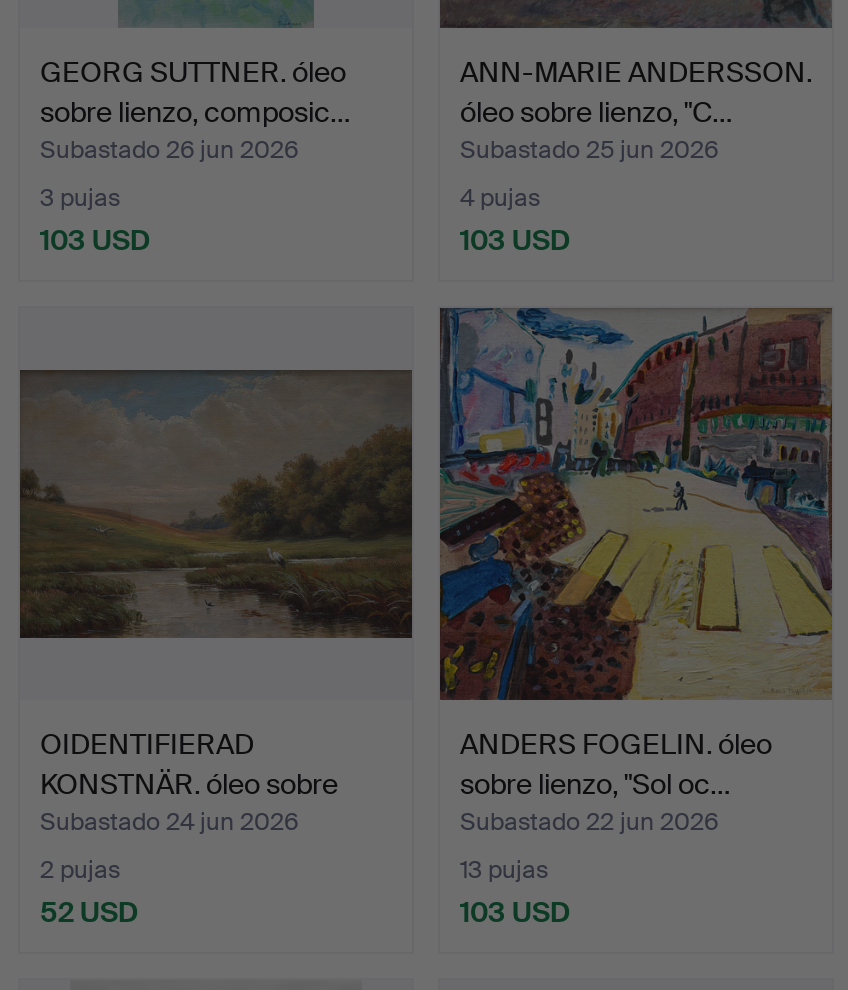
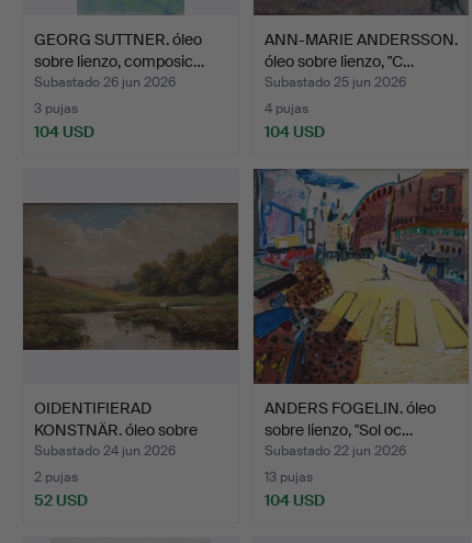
- 103 USD
+ 104 USD

- 103 USD
+ 104 USD

- 103 USD
+ 104 USD
